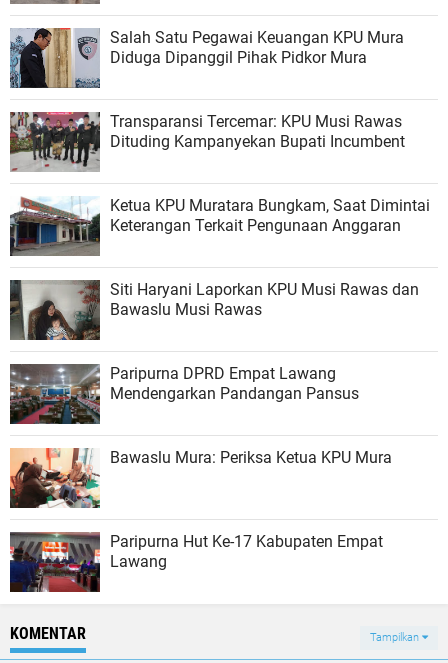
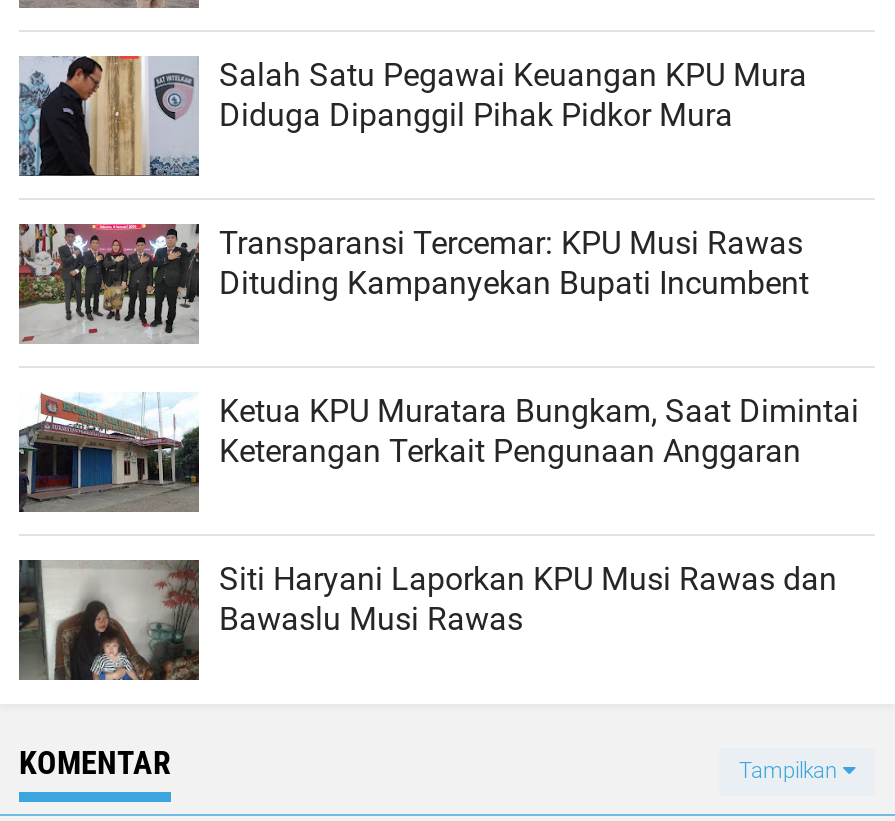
- [image]
- Paripurna DPRD Empat Lawang
- Mendengarkan Pandangan Pansus
- Bawaslu Mura: Periksa Ketua KPU Mura

- [image]
- Paripurna Hut Ke-17 Kabupaten Empat
- Lawang

- [image]
